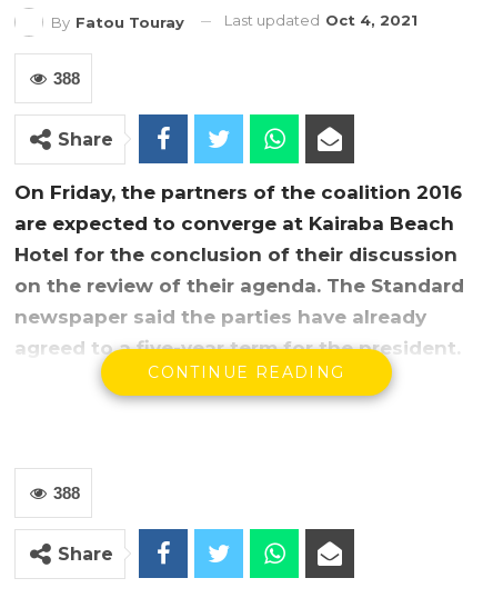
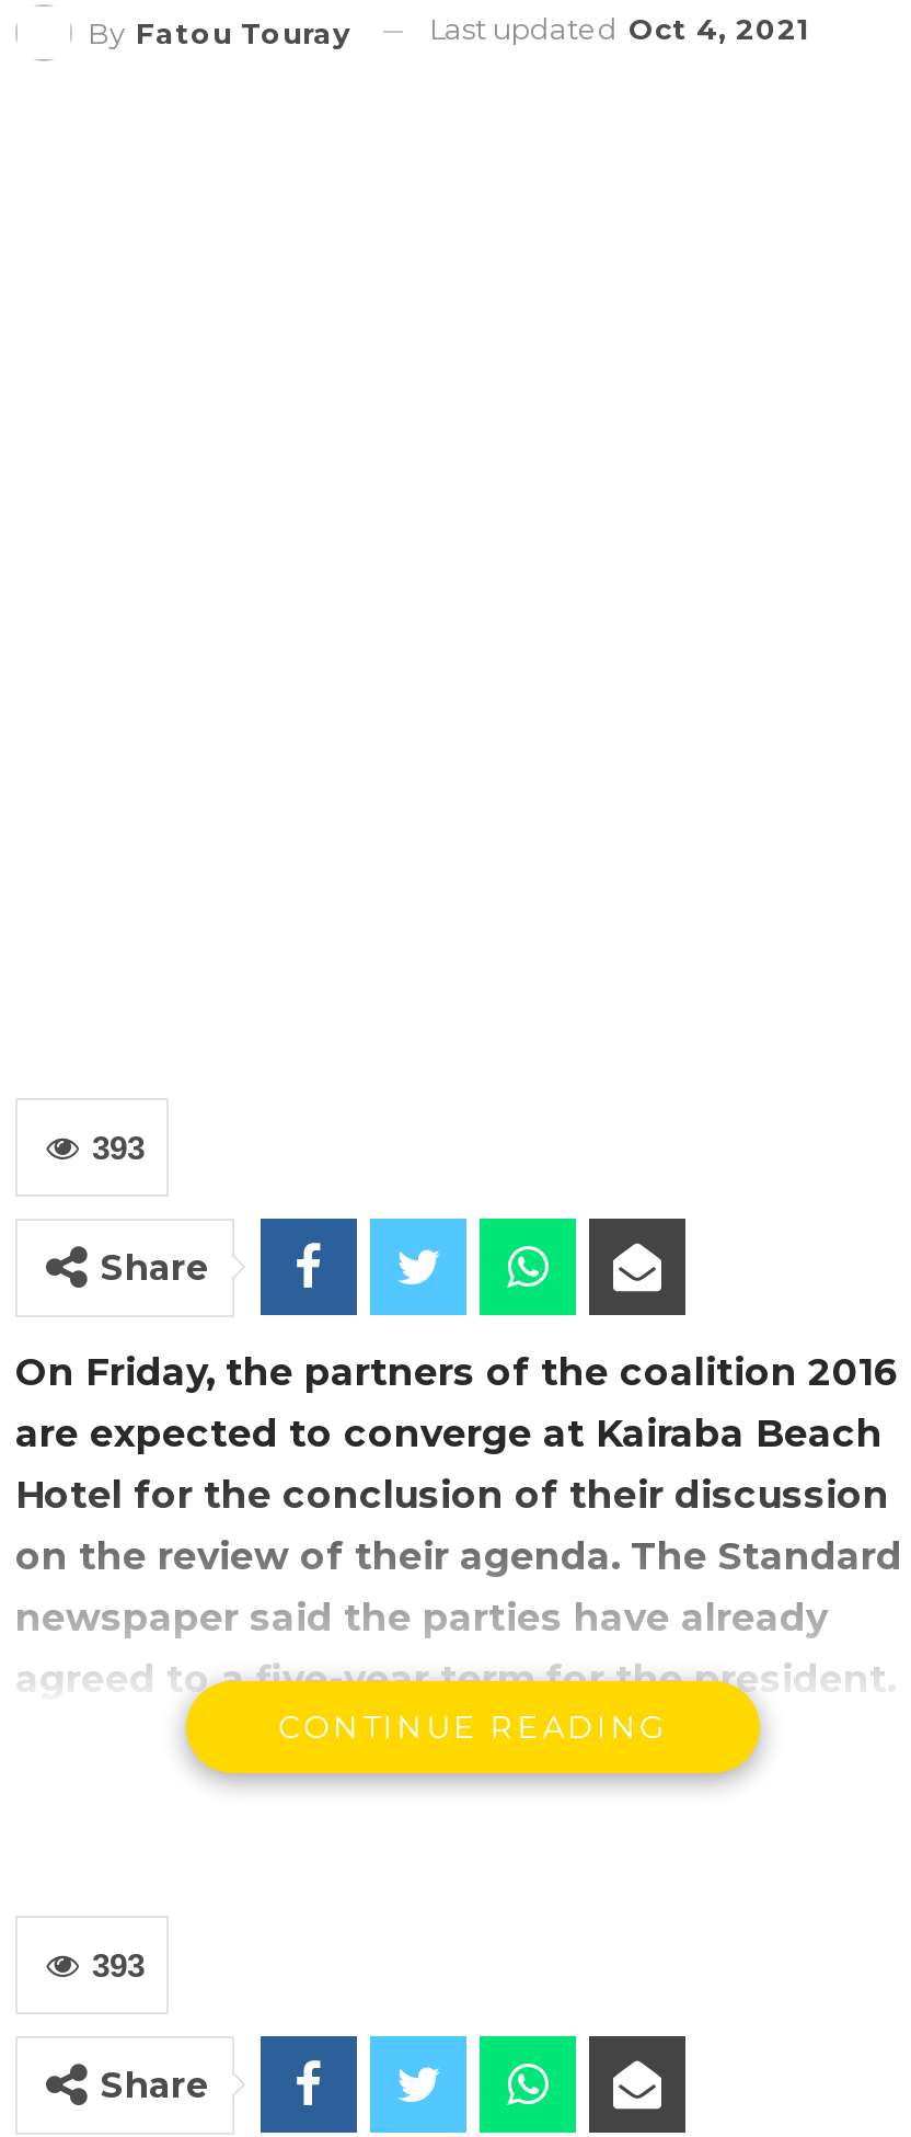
- 388
+ 393

- 388
+ 393
